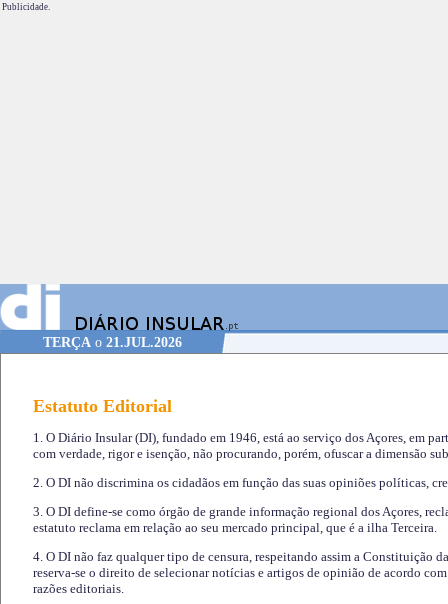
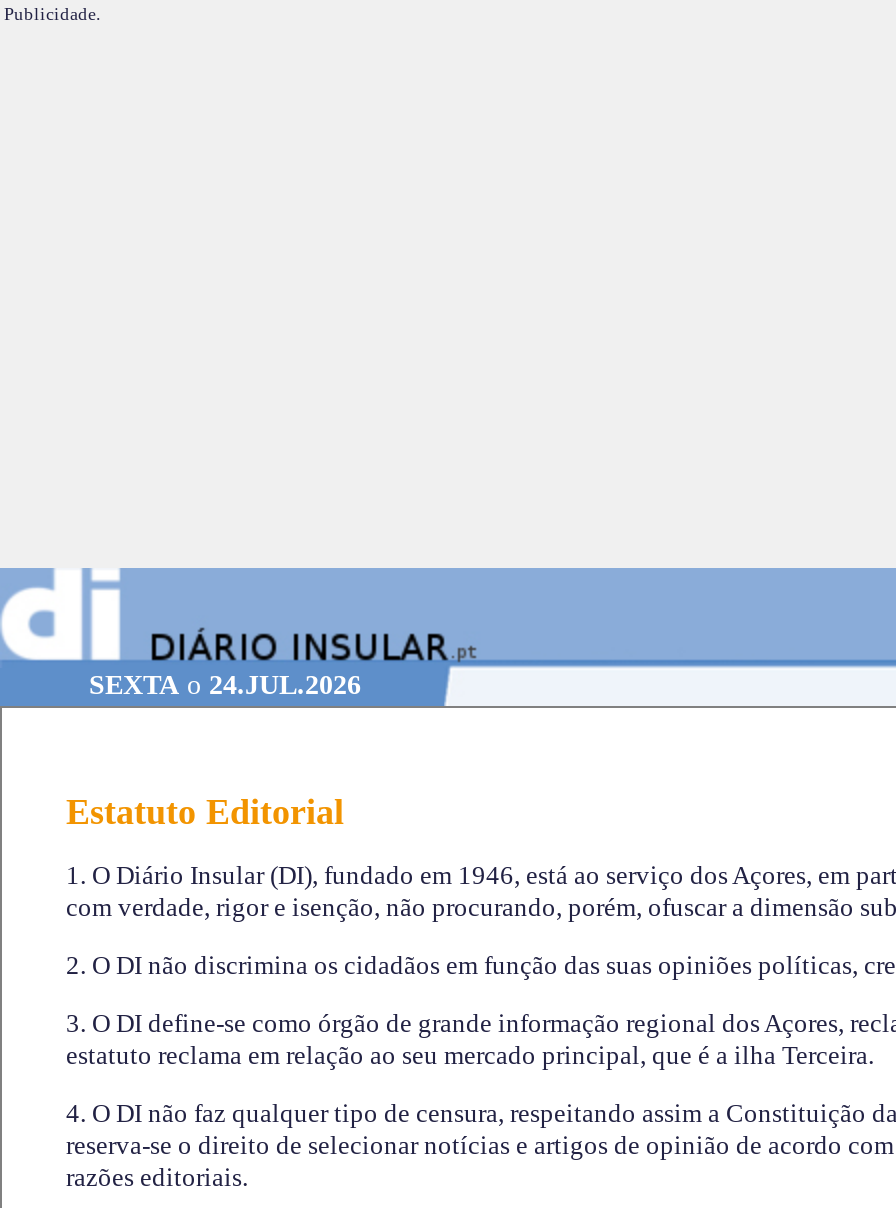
- TERÇA o 21.JUL.2026
+ SEXTA o 24.JUL.2026
